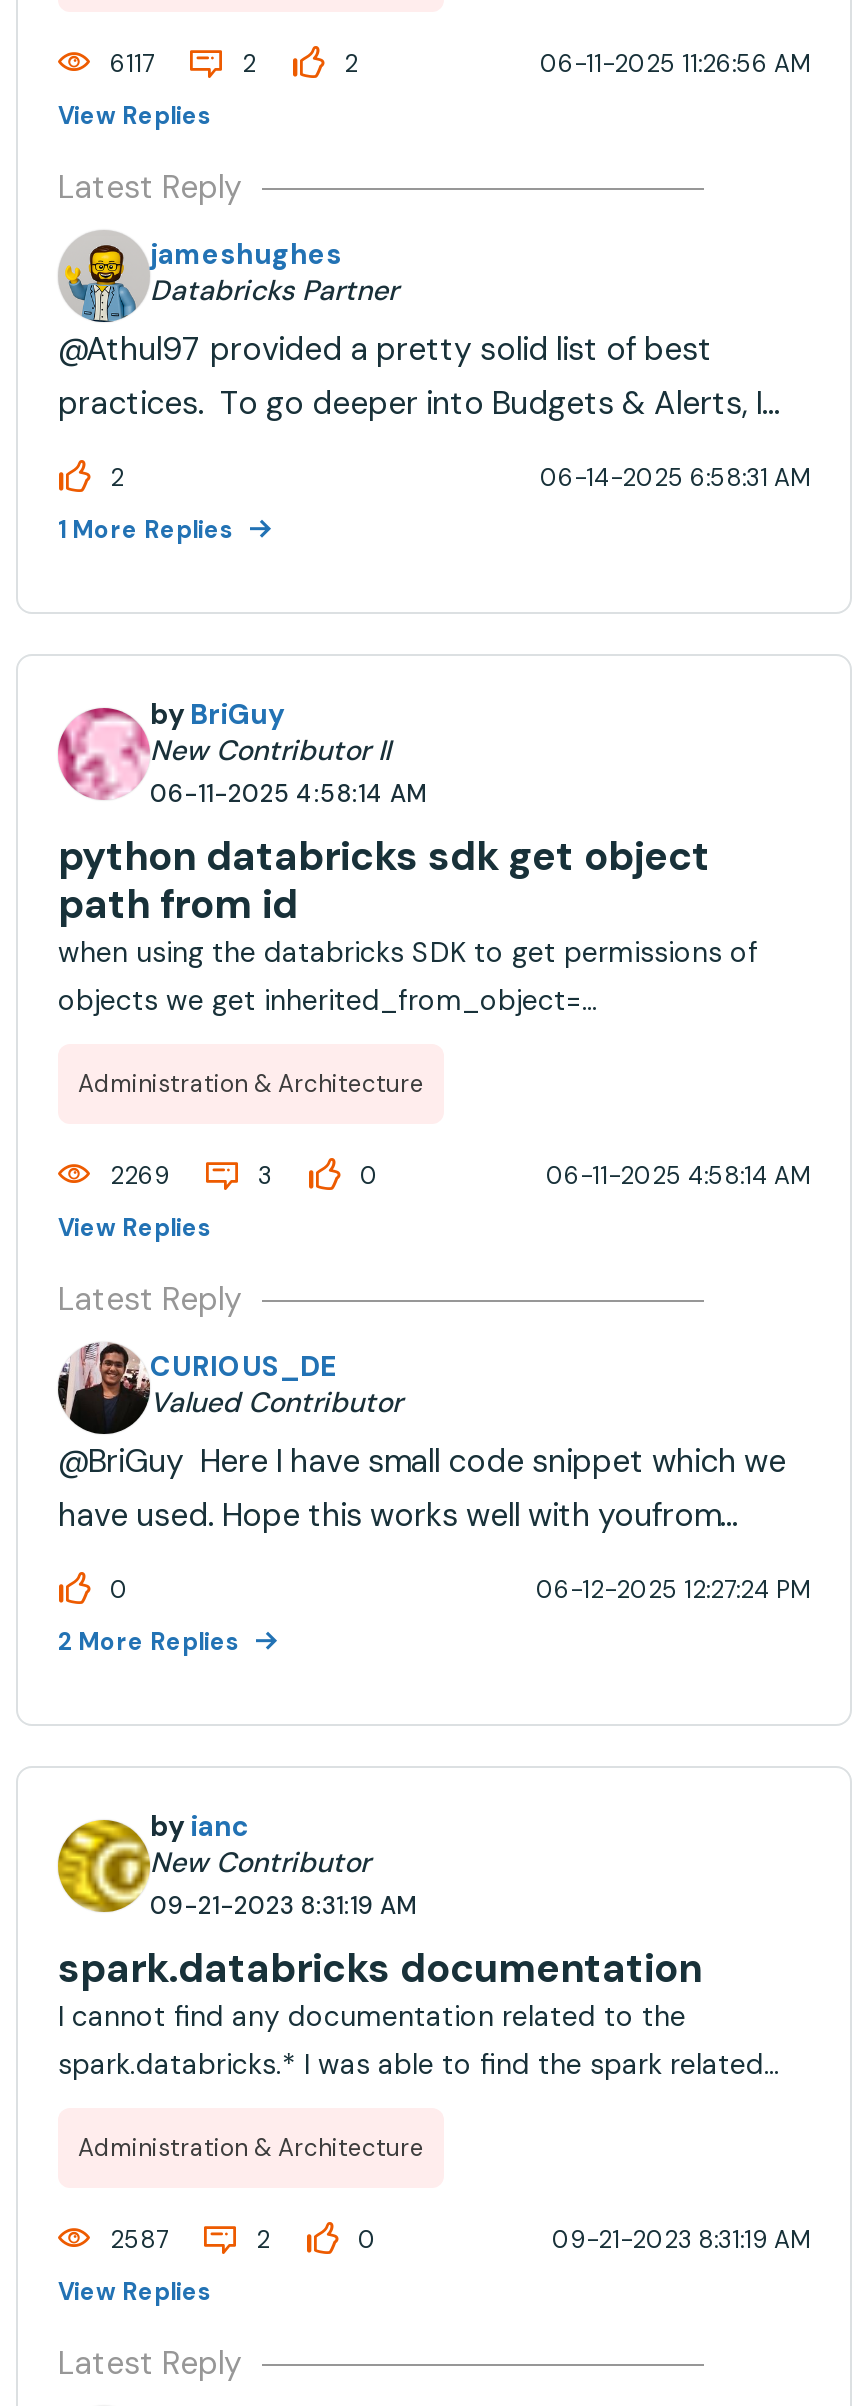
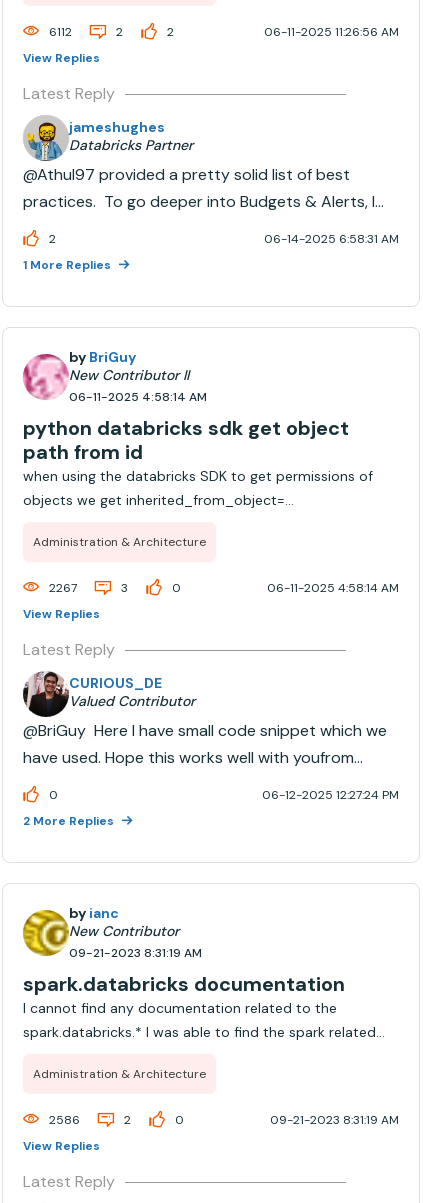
- 6117
+ 6112

- 2269
+ 2267

- 2587
+ 2586
